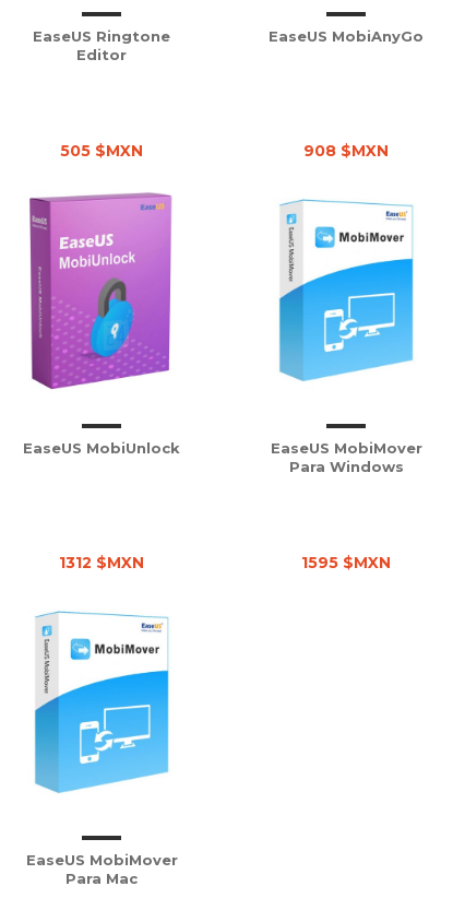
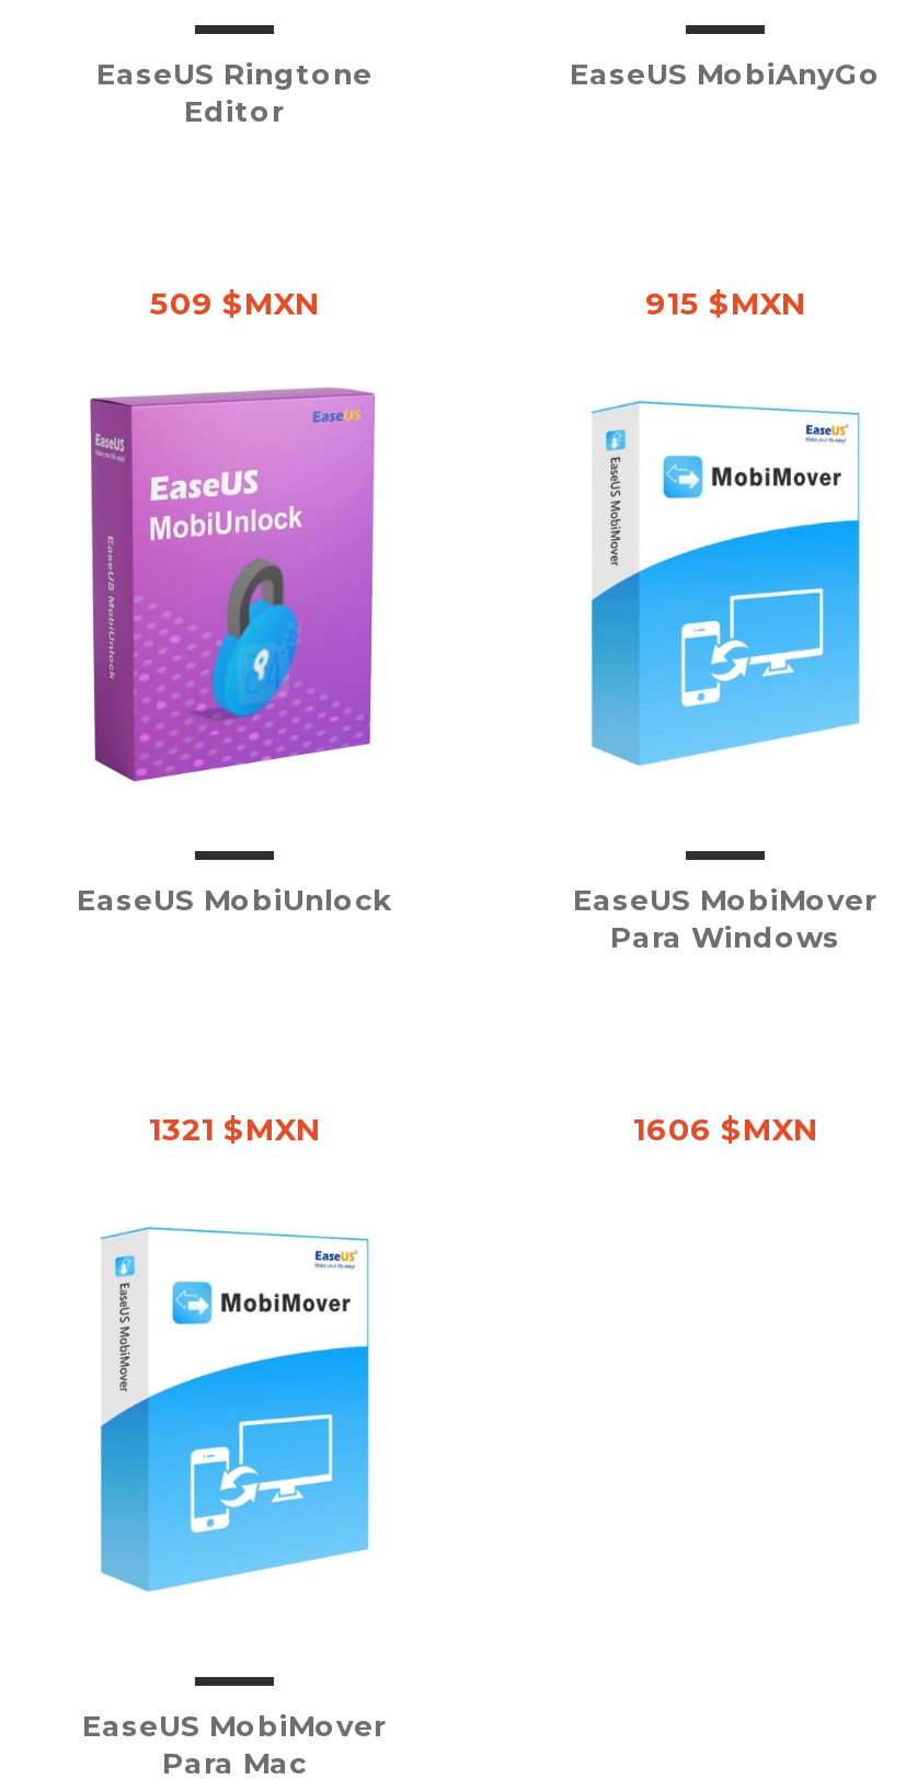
- 505 $MXN
+ 509 $MXN

- 908 $MXN
+ 915 $MXN

- 1312 $MXN
+ 1321 $MXN

- 1595 $MXN
+ 1606 $MXN
